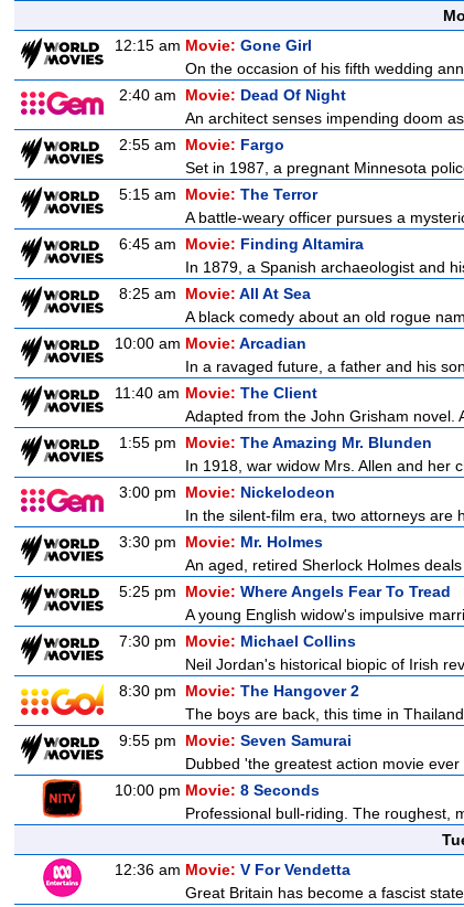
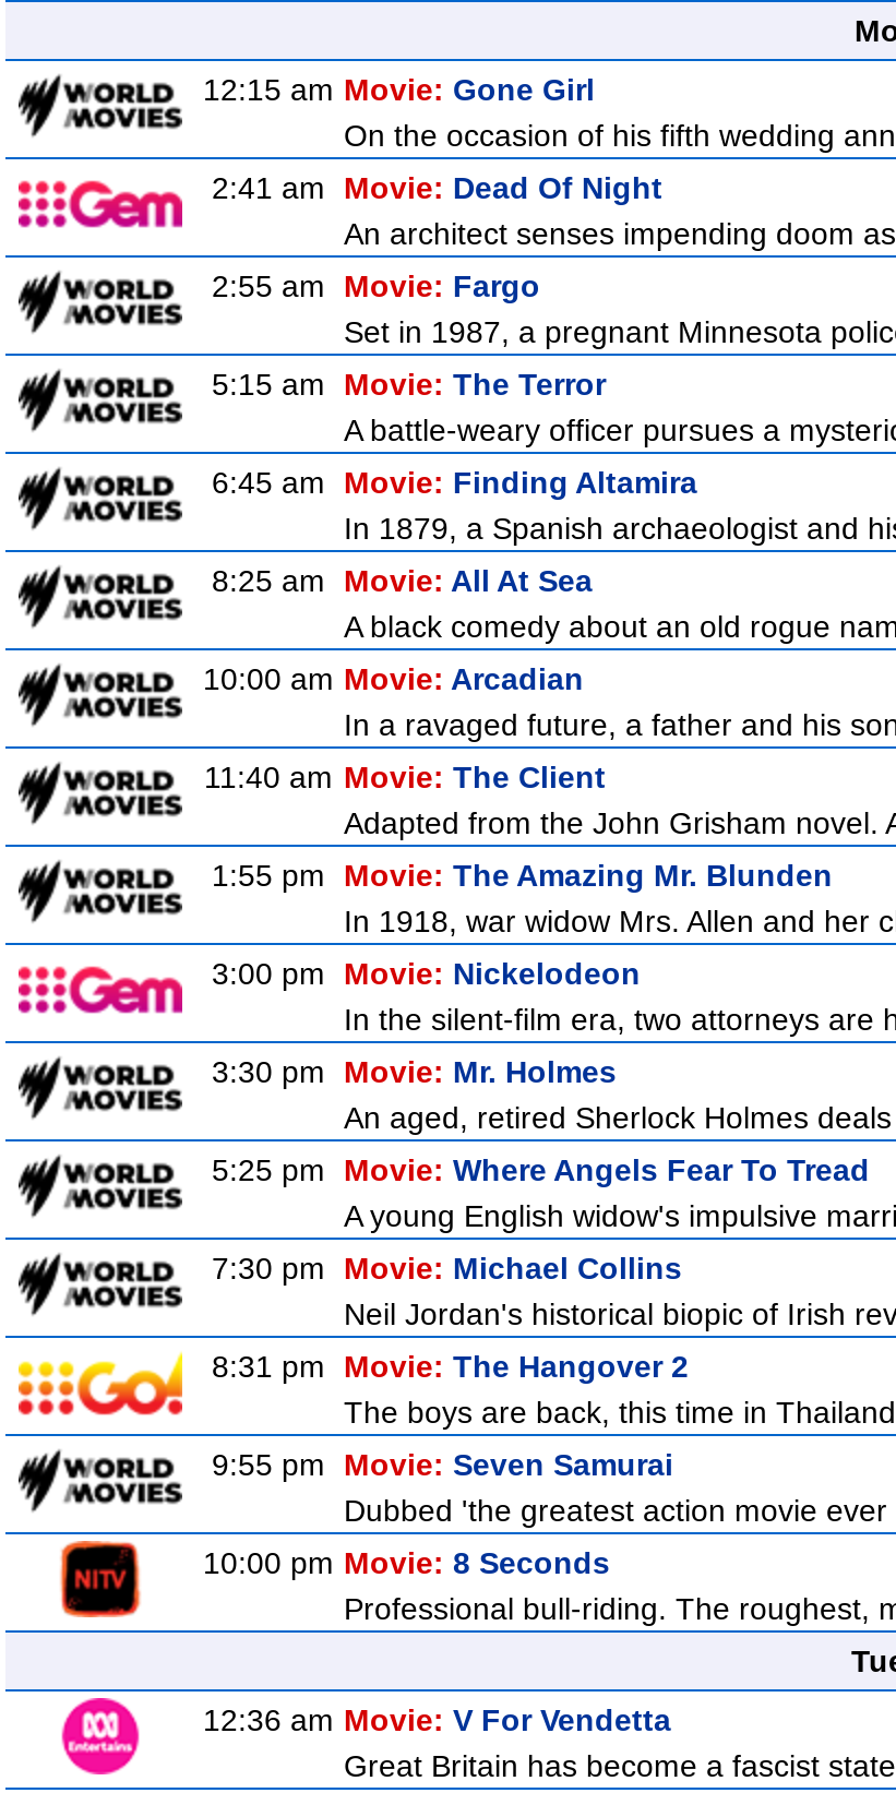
- 2:40 am Movie: Dead Of Night
+ 2:41 am Movie: Dead Of Night

- 8:30 pm Movie: The Hangover 2
+ 8:31 pm Movie: The Hangover 2
